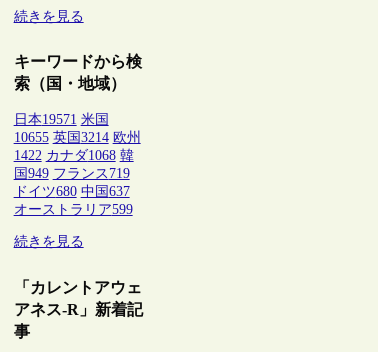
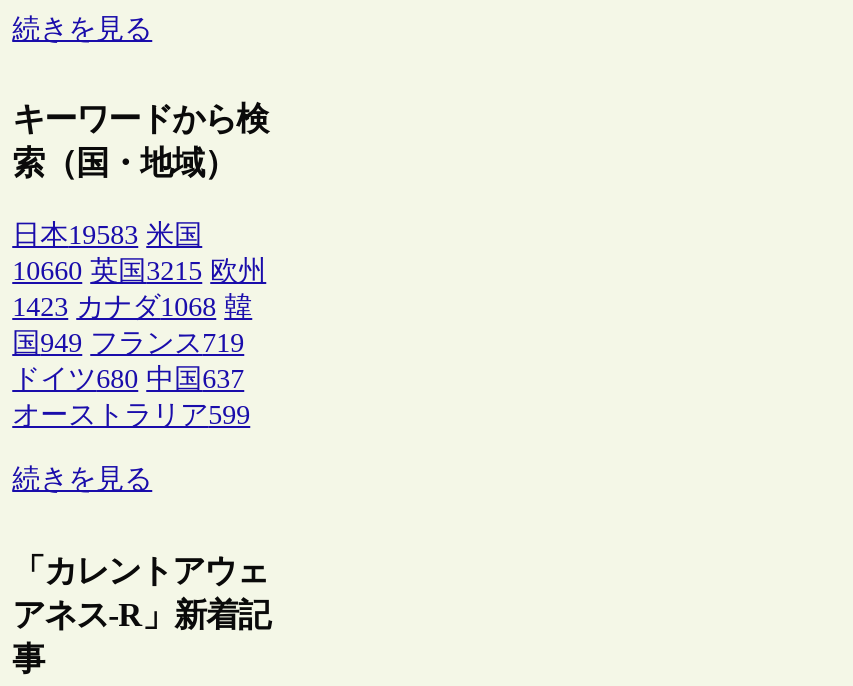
- 日本19571 米国
+ 日本19583 米国

- 10655 英国3214 欧州
+ 10660 英国3215 欧州

- 1422 カナダ1068 韓
+ 1423 カナダ1068 韓
